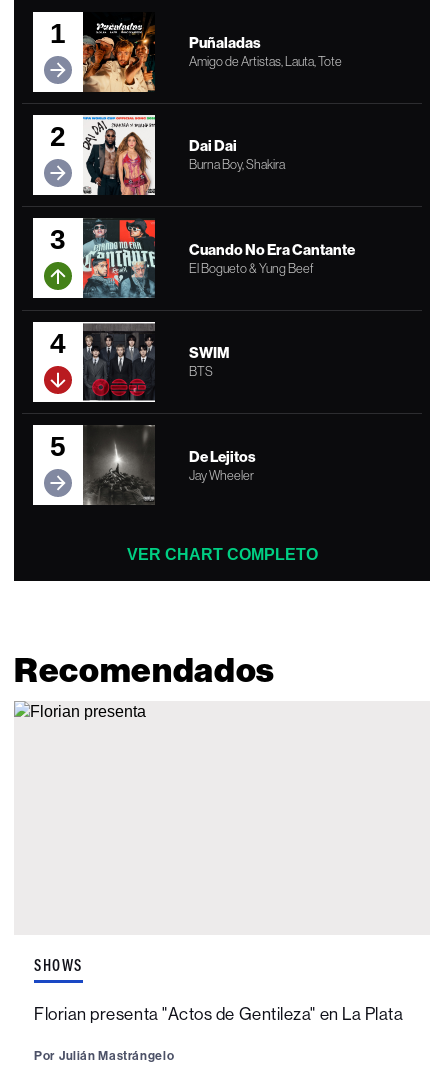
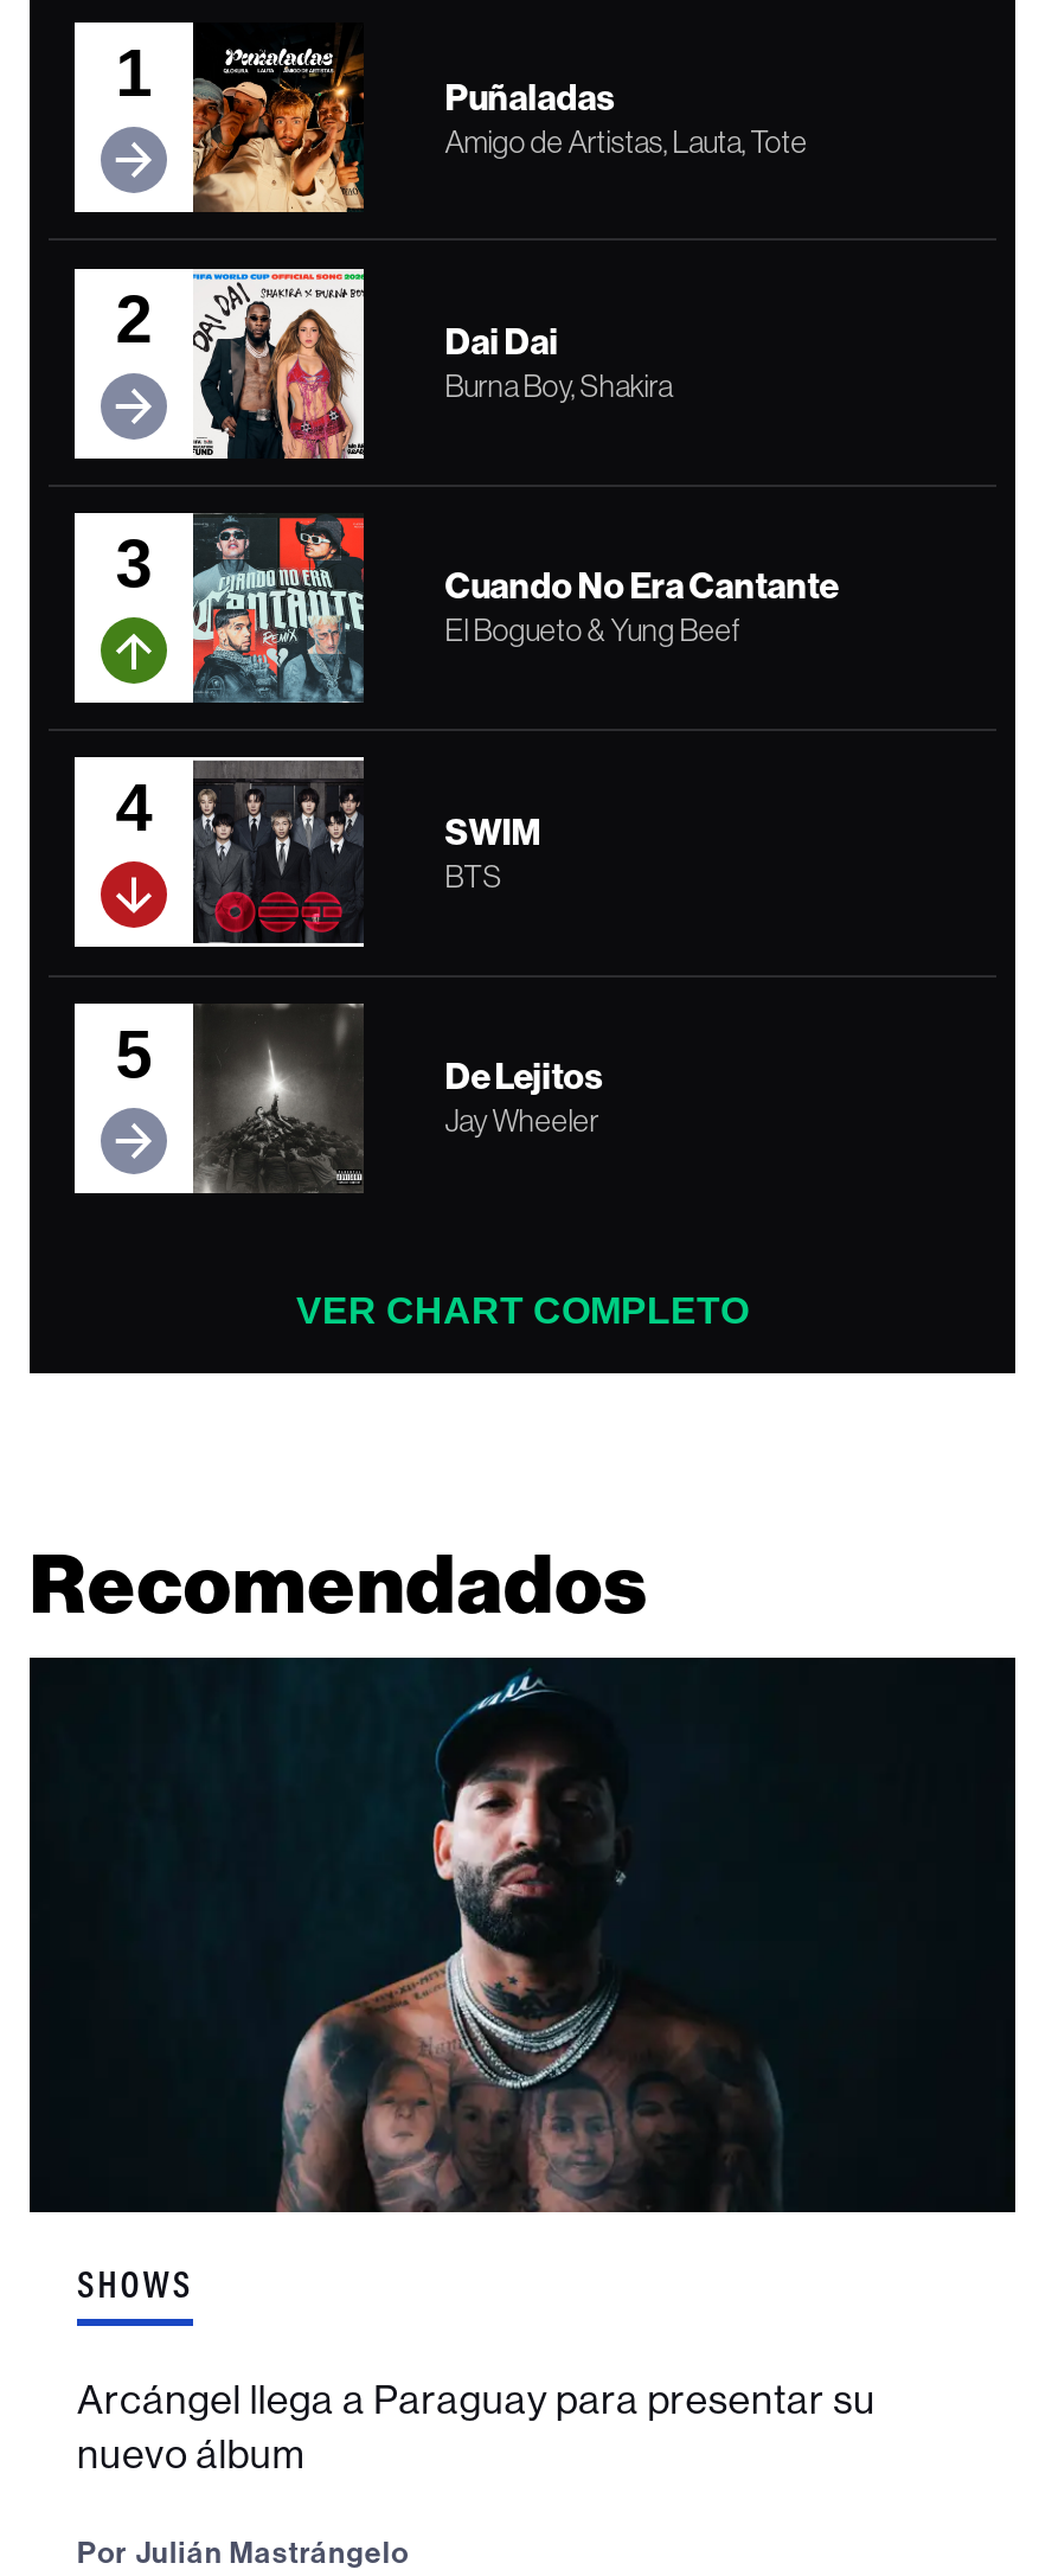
+ [image]

- Florian presenta "Actos de Gentileza" en La Plata
+ Arcángel llega a Paraguay para presentar su
+ nuevo álbum
